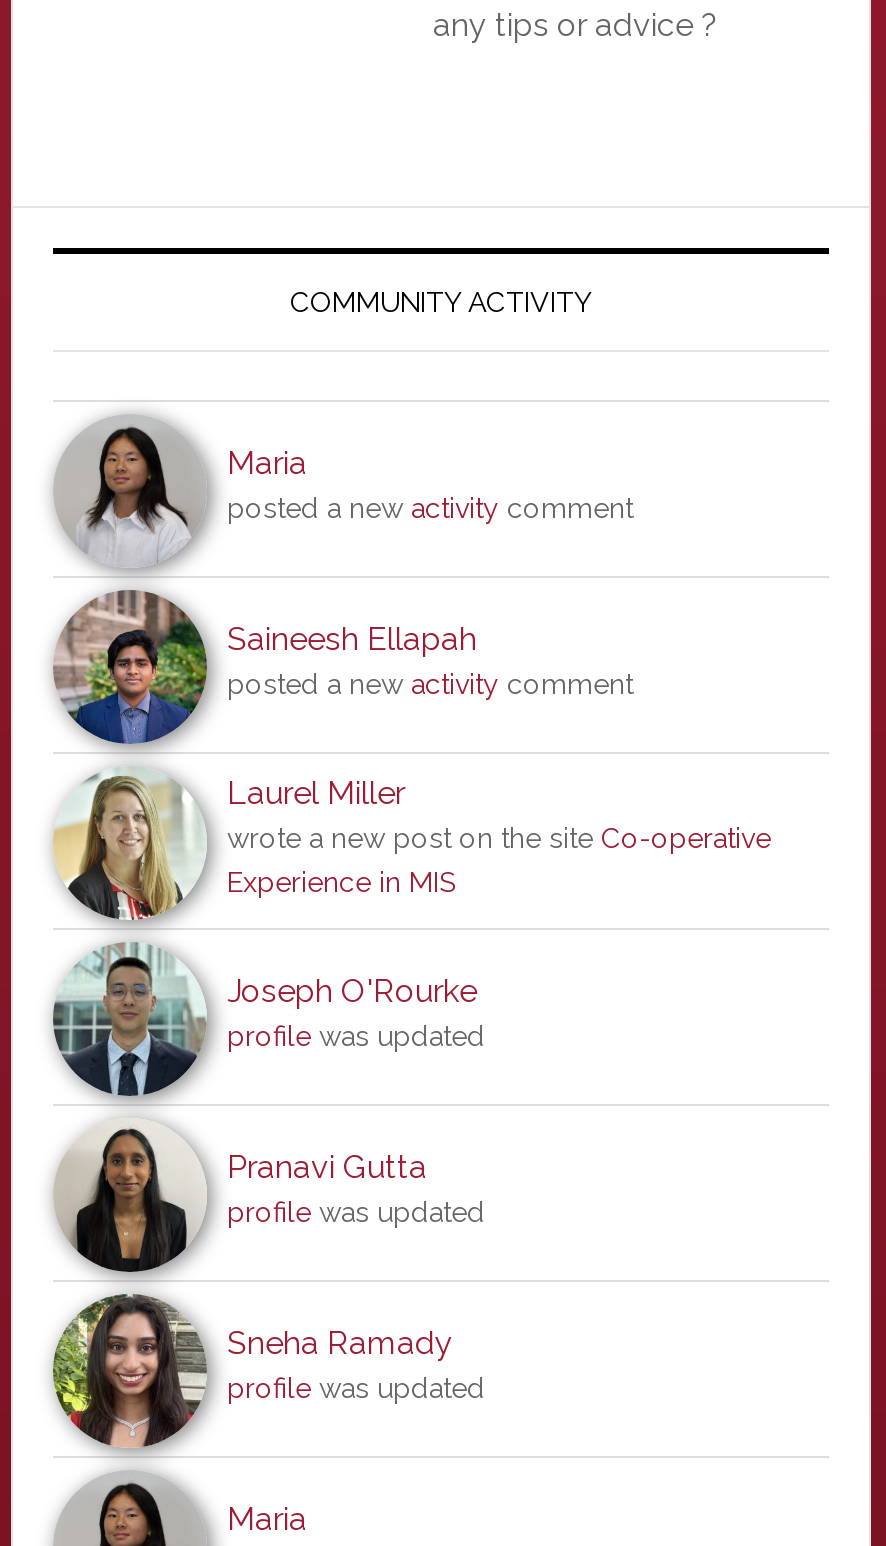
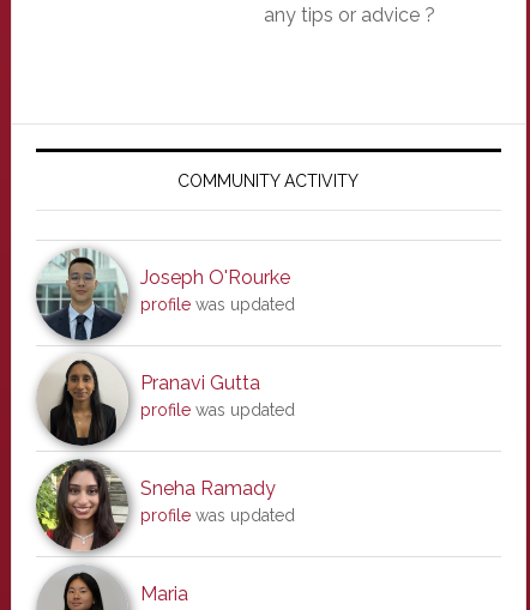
- [image]
- Maria
- posted a new activity comment

- [image]
- Saineesh Ellapah
- posted a new activity comment
- Laurel Miller
- wrote a new post on the site Co-operative
- Experience in MIS

- [image]
